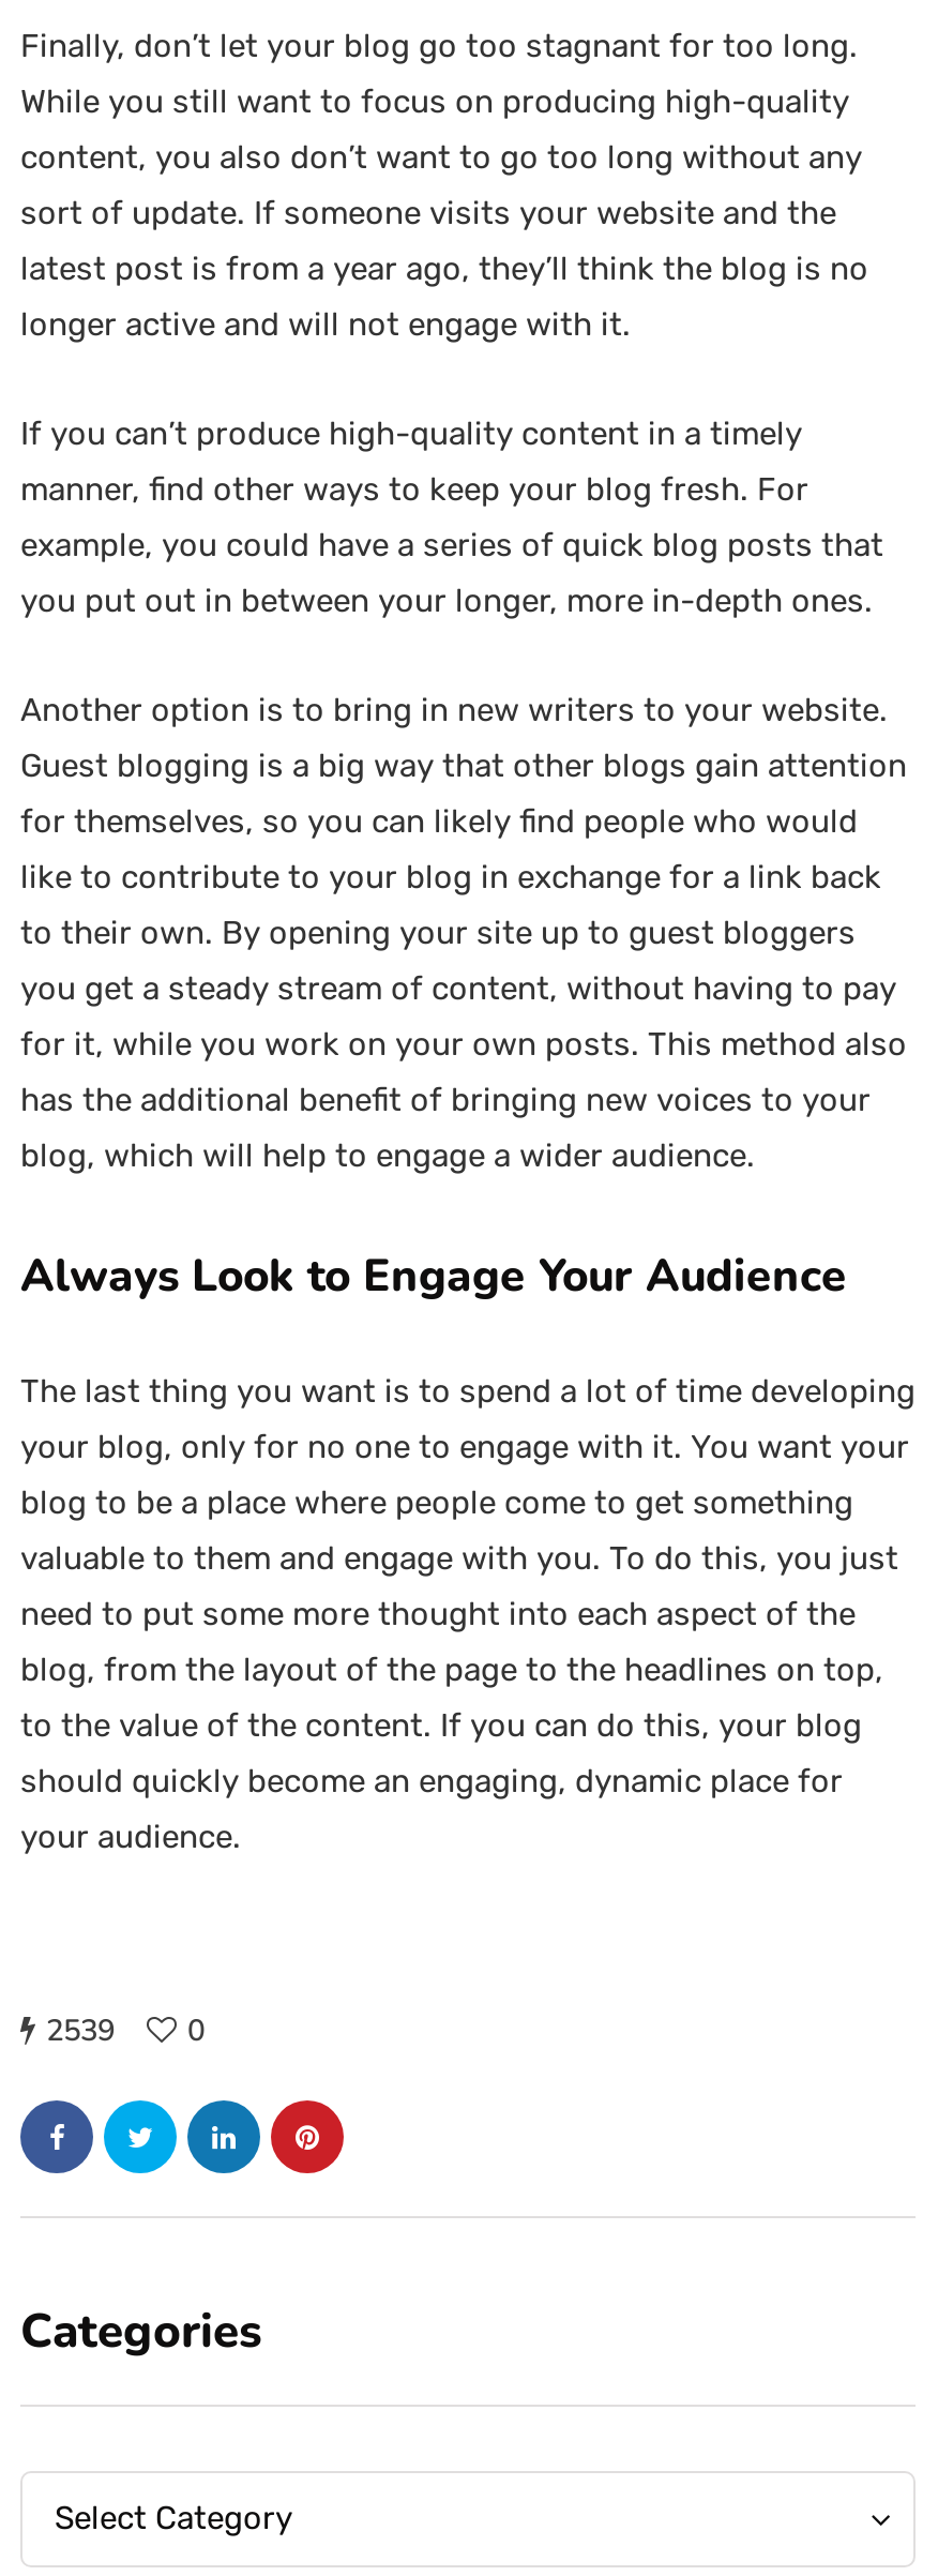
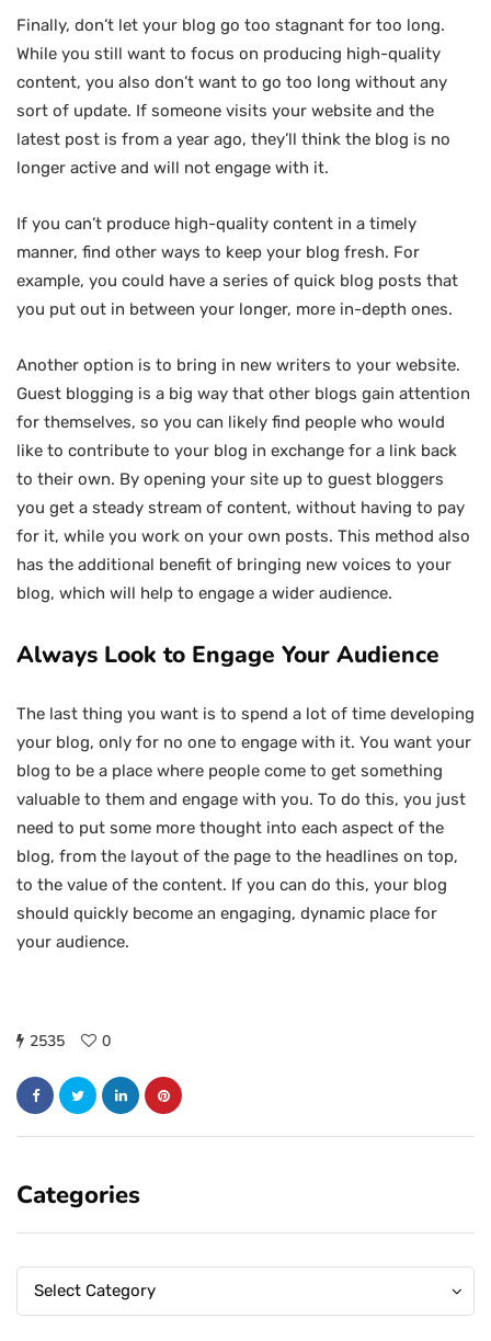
- 2539 0
+ 2535 0
